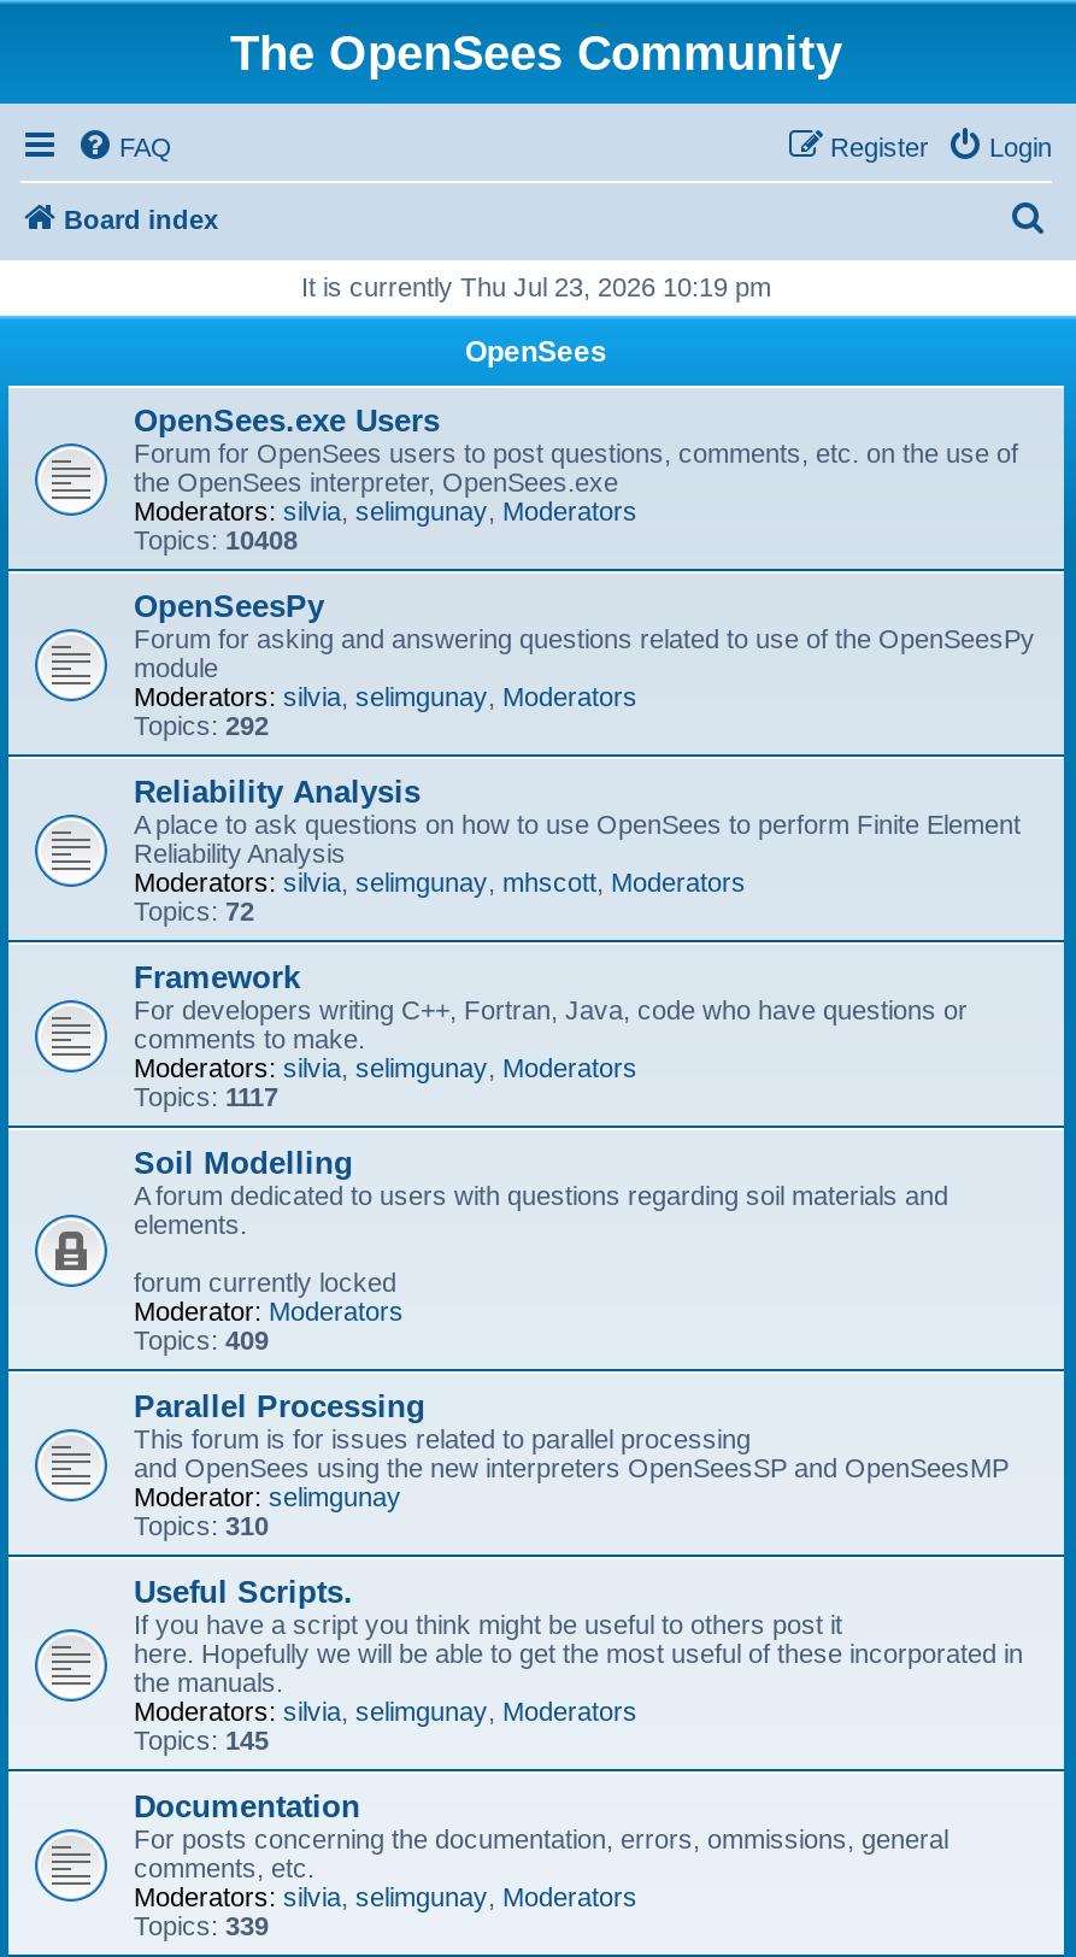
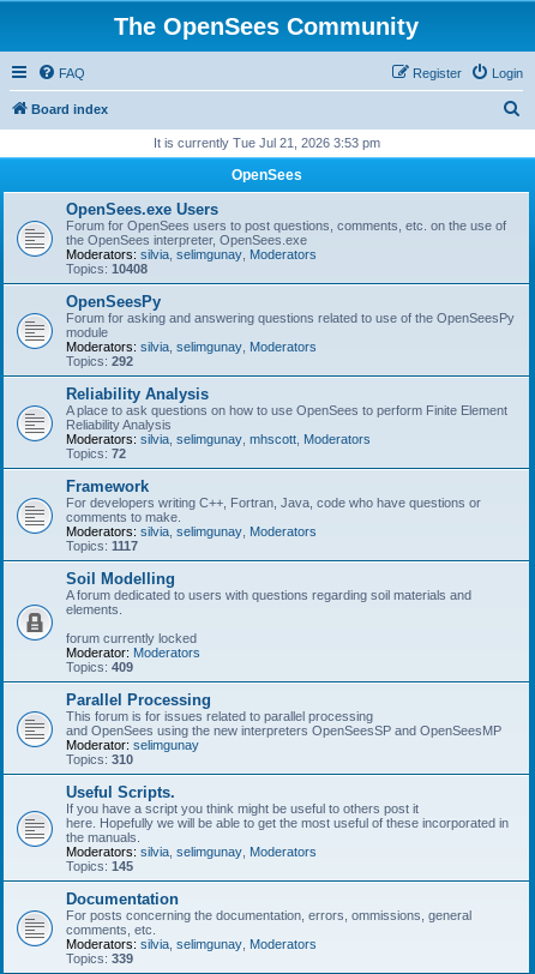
- It is currently Thu Jul 23, 2026 10:19 pm
+ It is currently Tue Jul 21, 2026 3:53 pm
